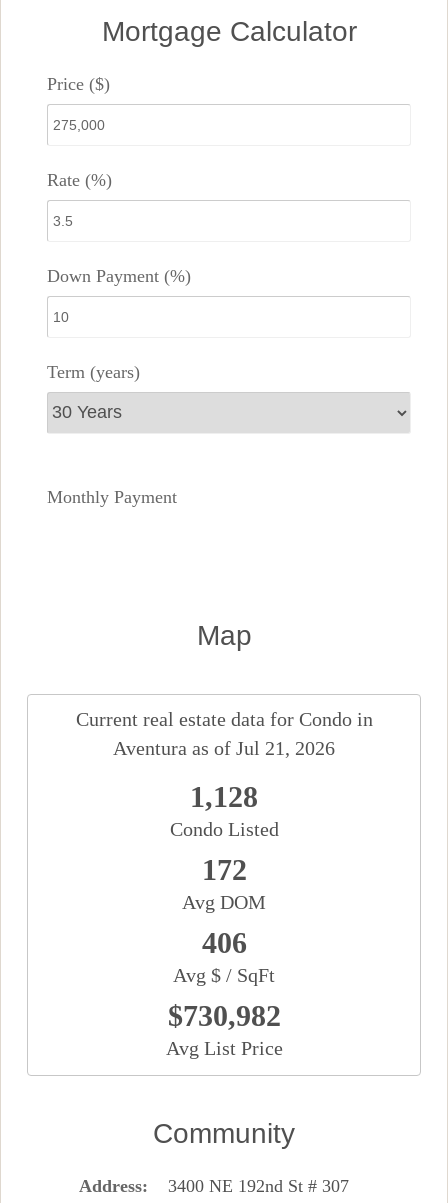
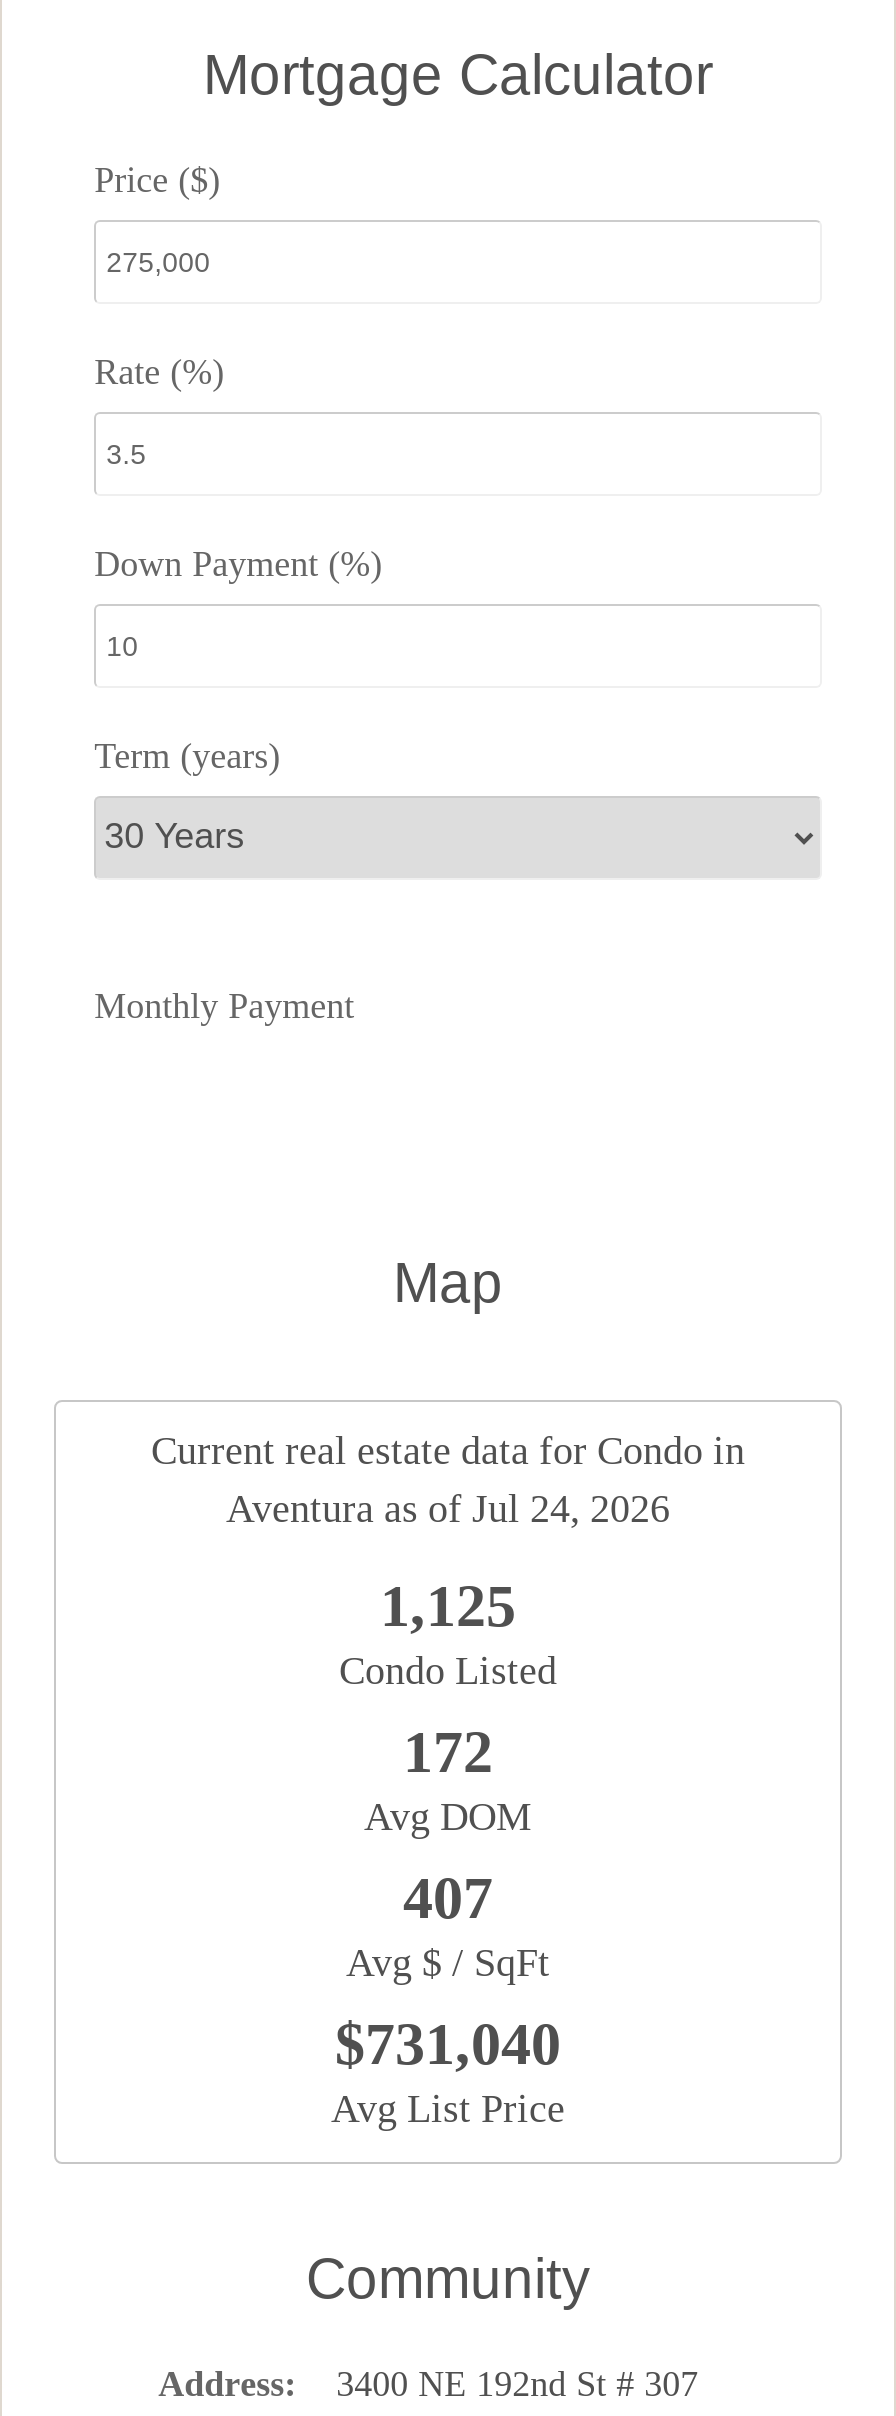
- Aventura as of Jul 21, 2026
+ Aventura as of Jul 24, 2026

- 1,128
+ 1,125

- 406
+ 407

- $730,982
+ $731,040
